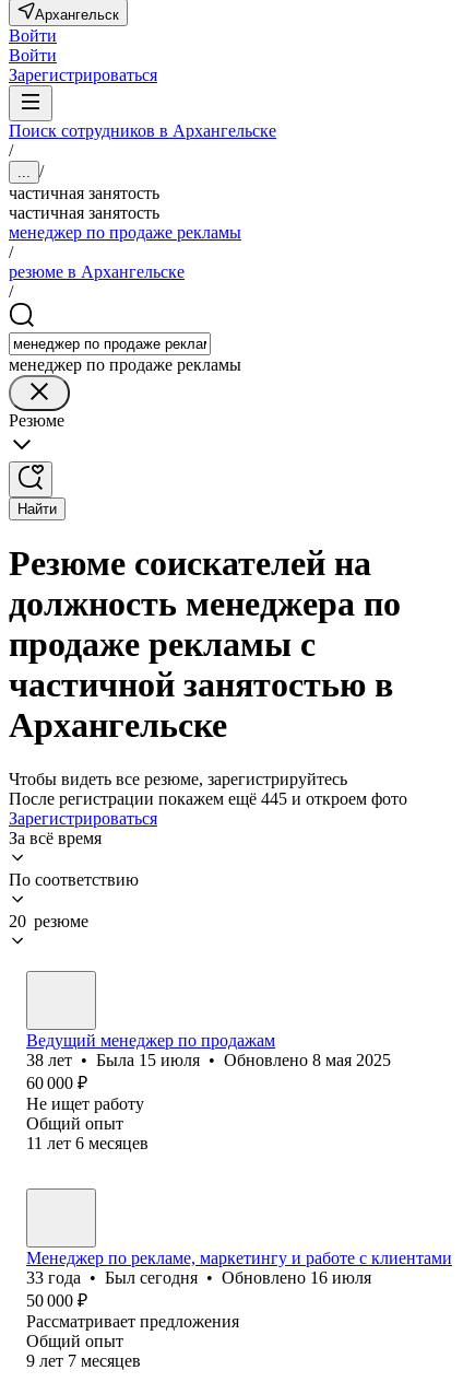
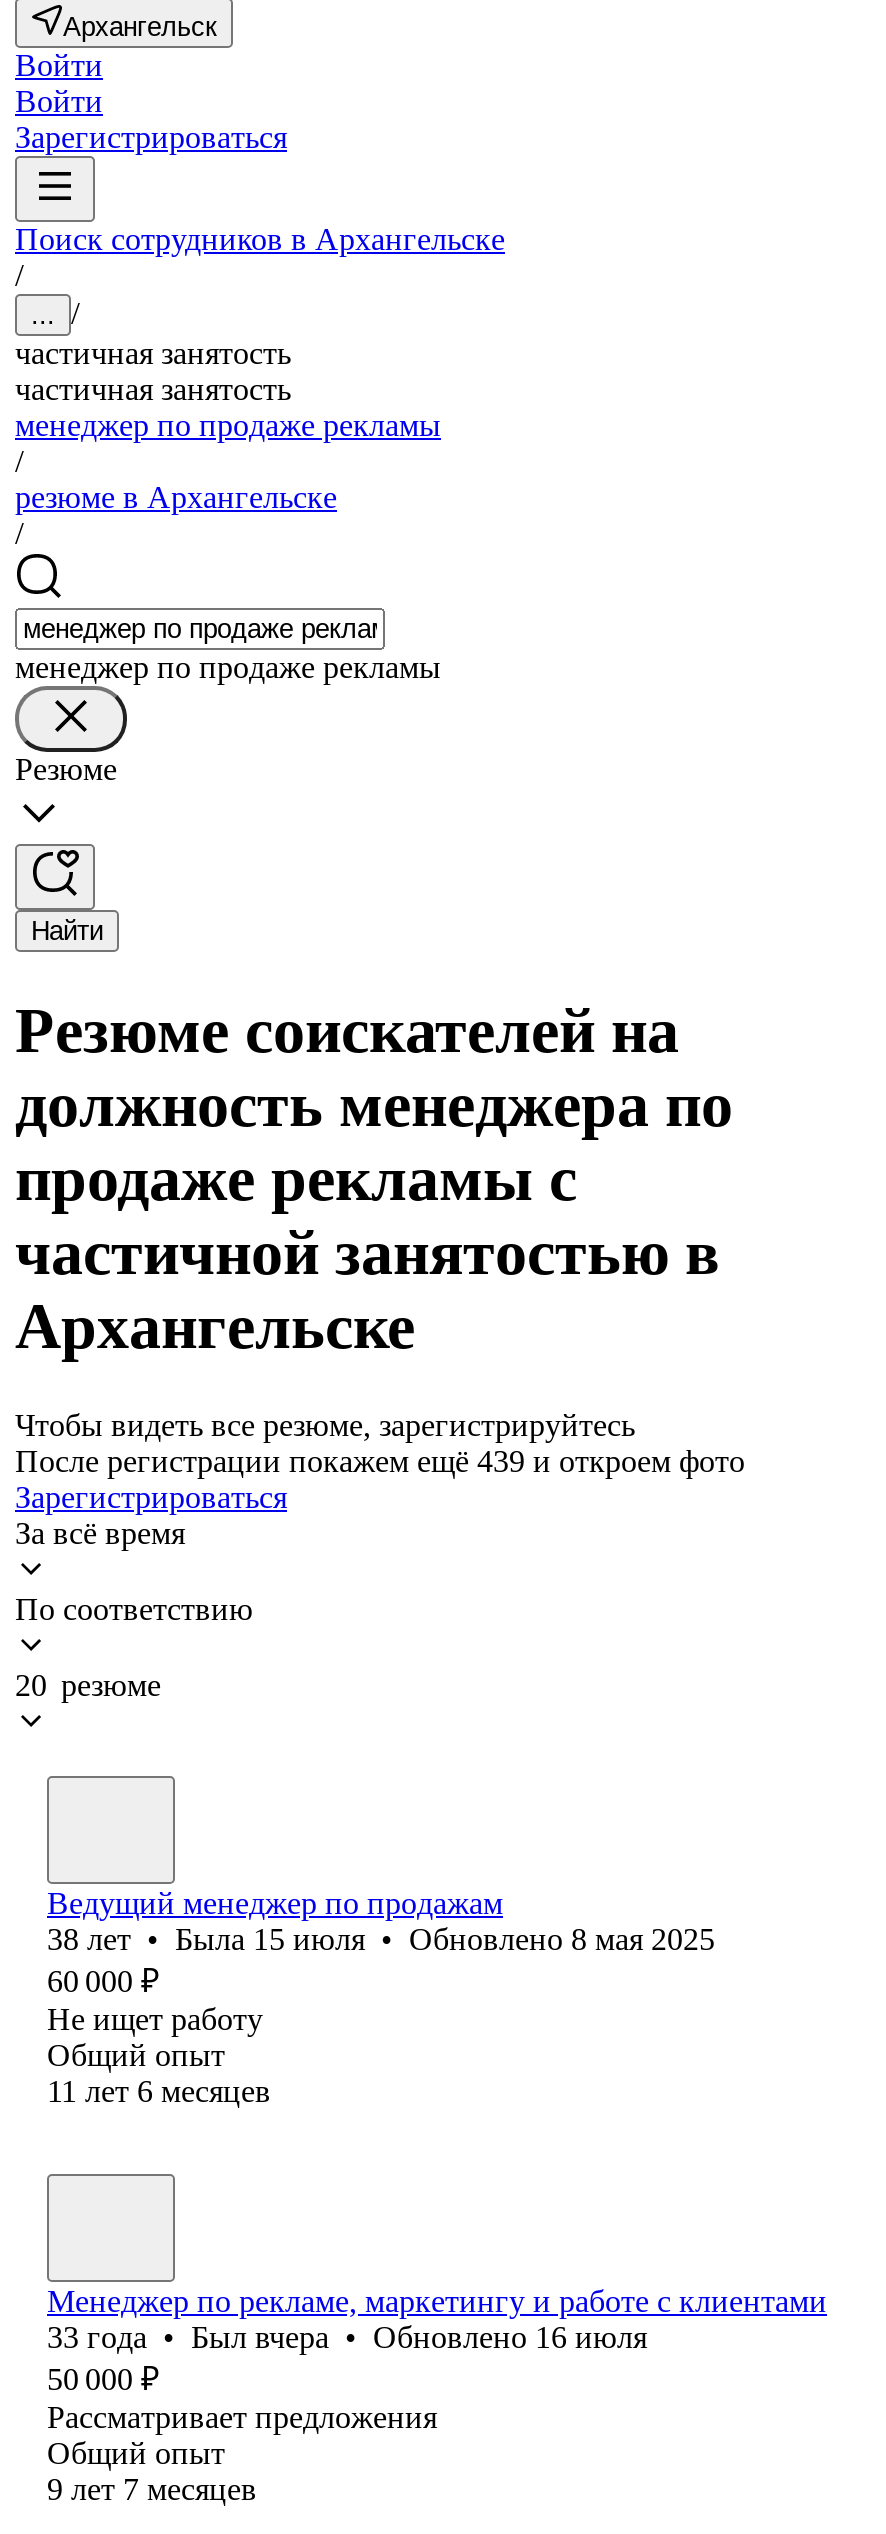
- После регистрации покажем ещё 445 и откроем фото
+ После регистрации покажем ещё 439 и откроем фото

- 33 года • Был сегодня • Обновлено 16 июля
+ 33 года • Был вчера • Обновлено 16 июля
